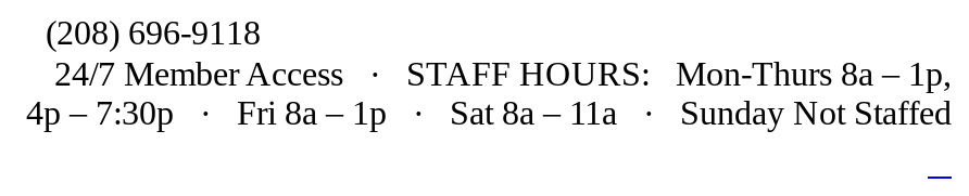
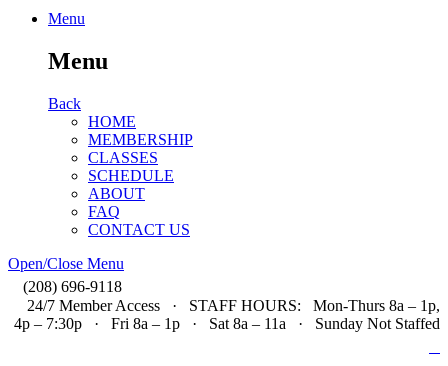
+ Menu
+ Menu
+ Back
+ HOME
+ MEMBERSHIP
+ CLASSES
+ SCHEDULE
+ ABOUT
+ FAQ
+ CONTACT US
+ Open/Close Menu
